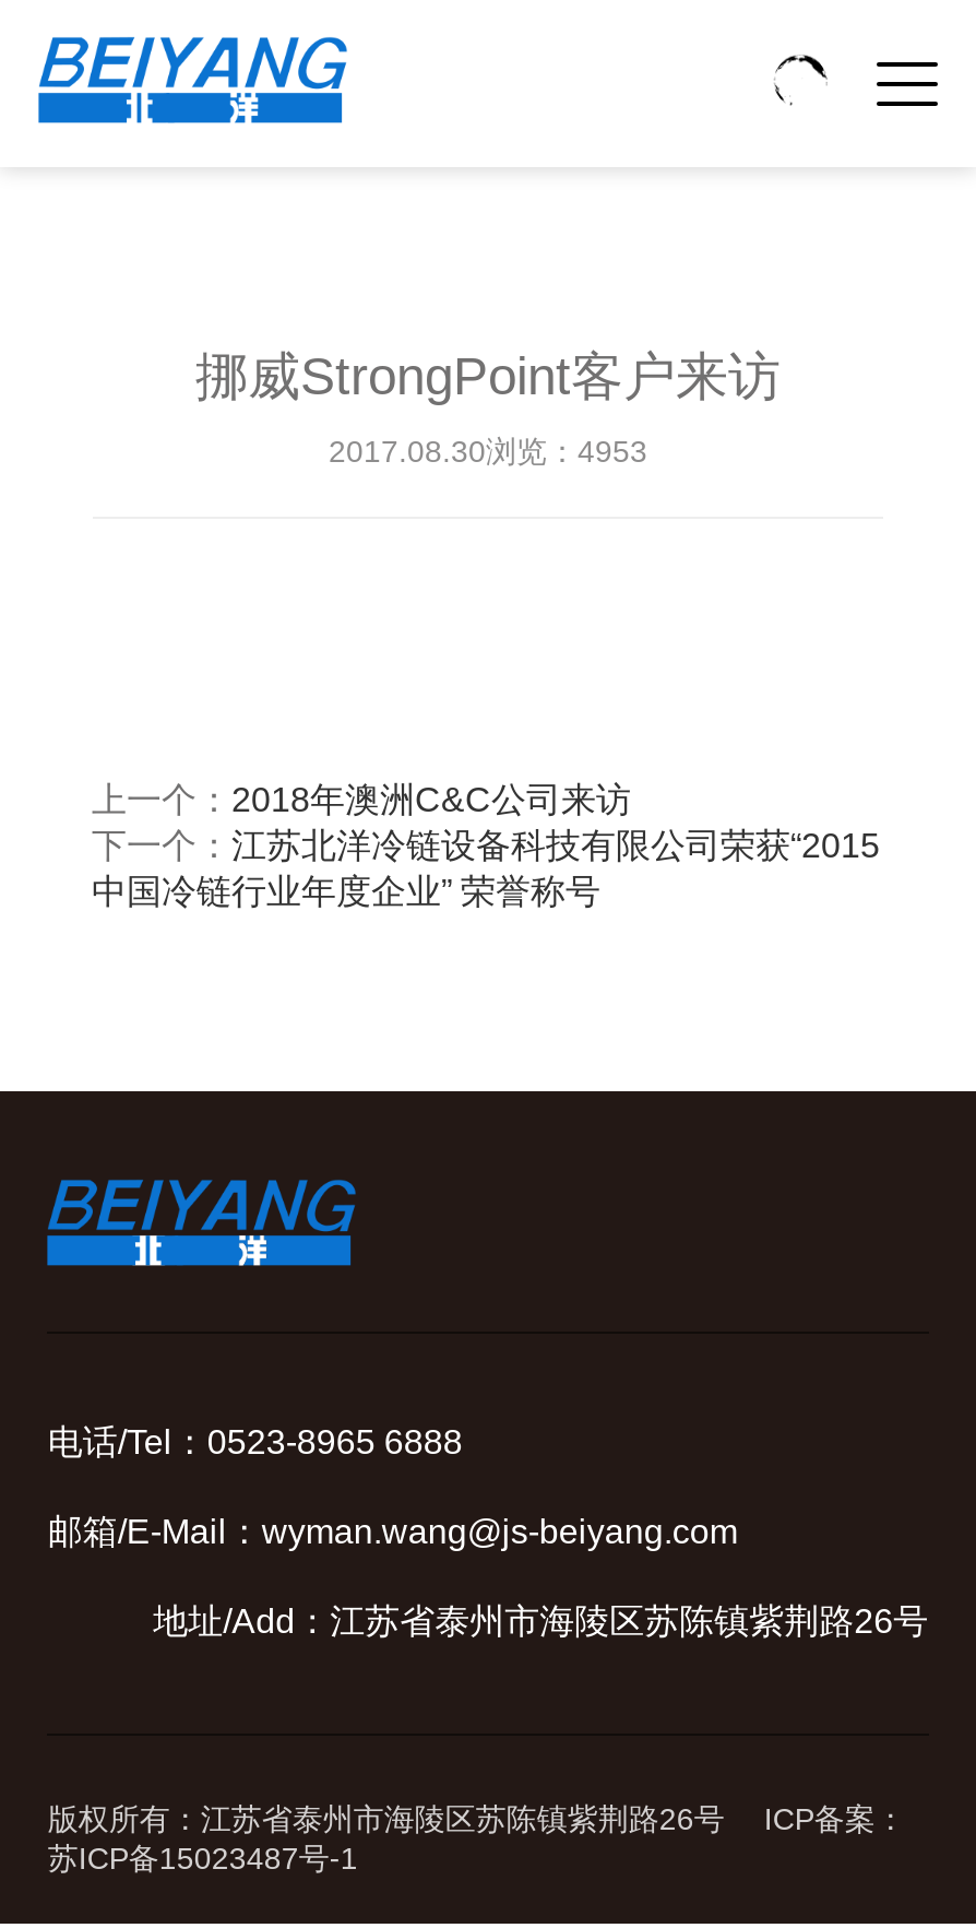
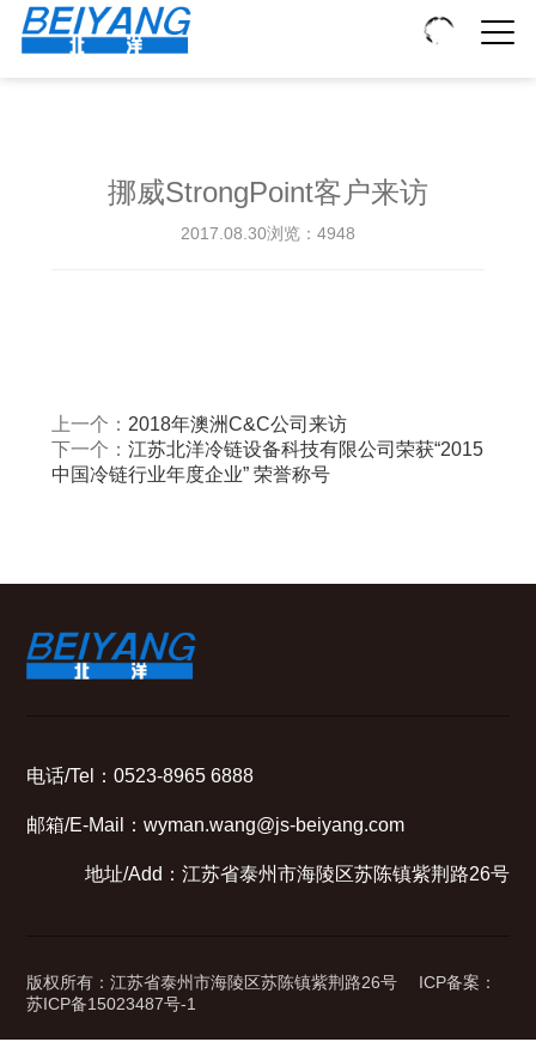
- 2017.08.30浏览：4953
+ 2017.08.30浏览：4948
